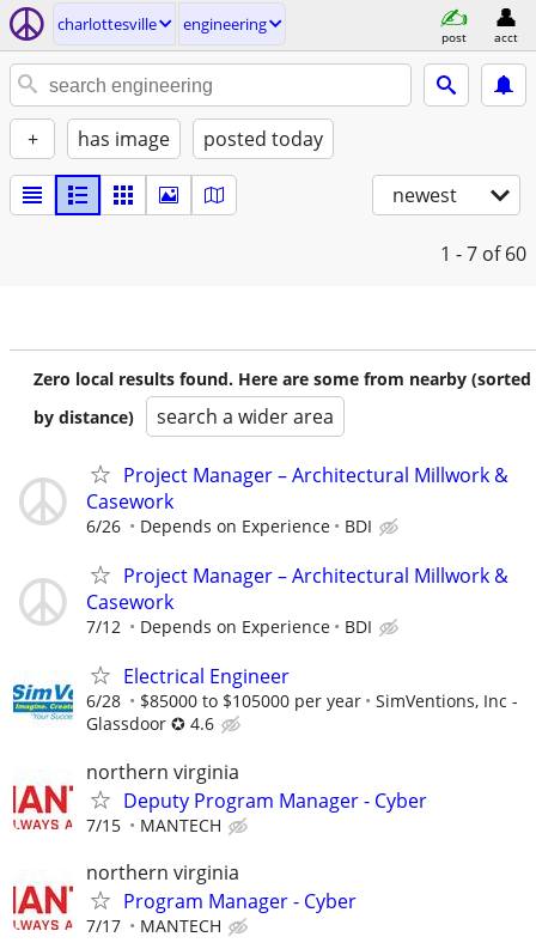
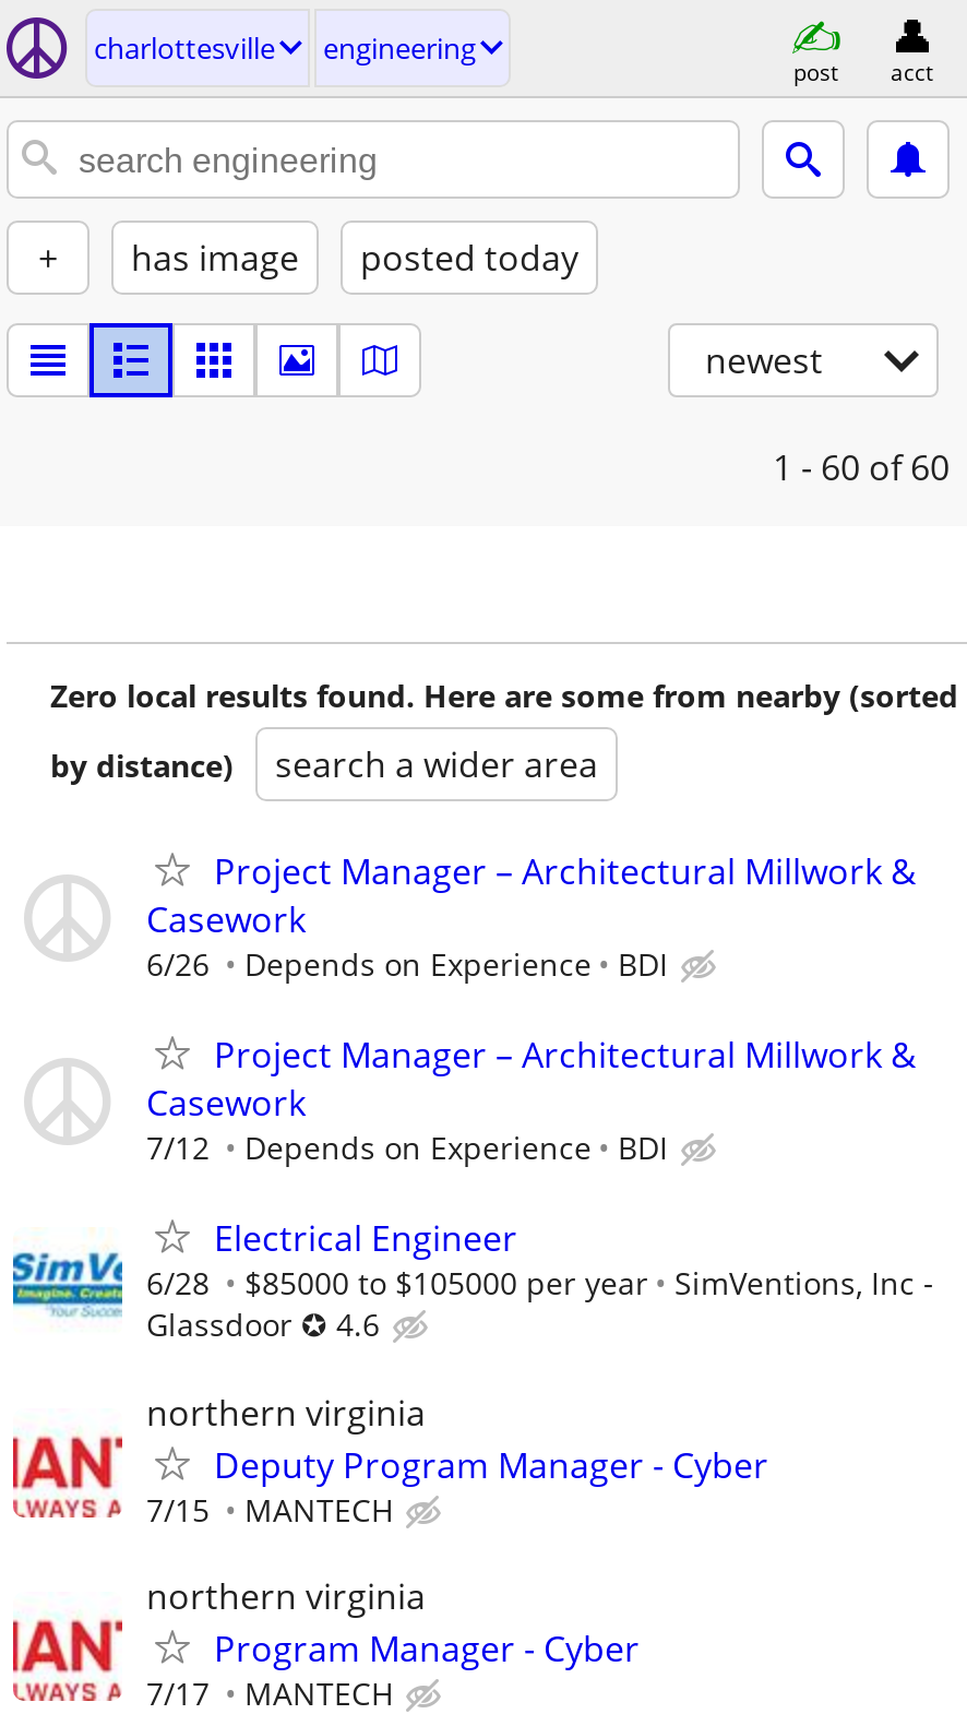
- 1 - 7 of 60
+ 1 - 60 of 60
